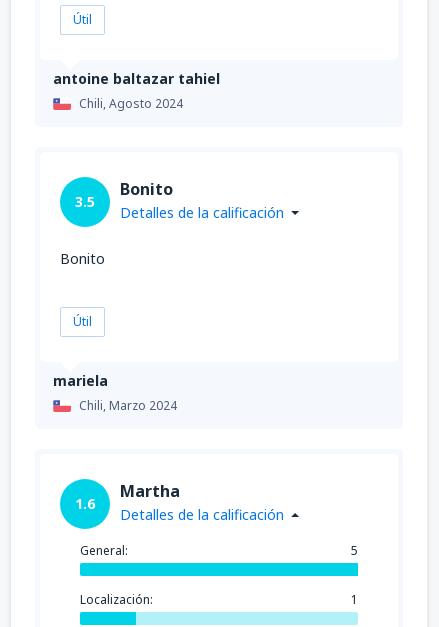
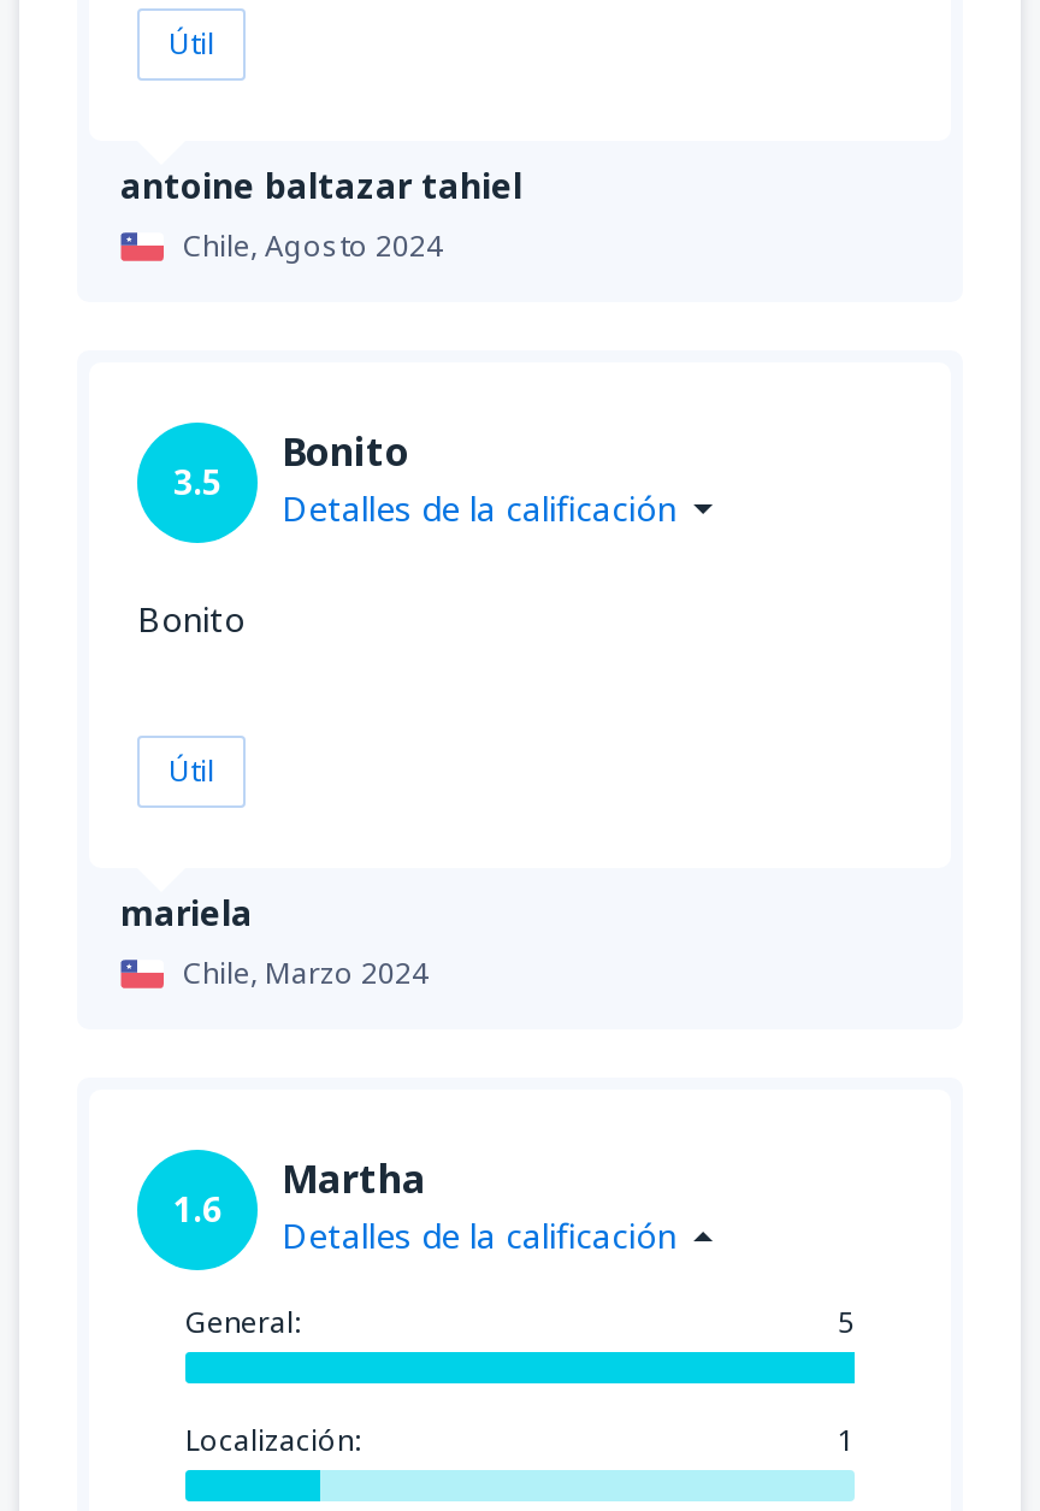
- Chili, Agosto 2024
+ Chile, Agosto 2024

- Chili, Marzo 2024
+ Chile, Marzo 2024
